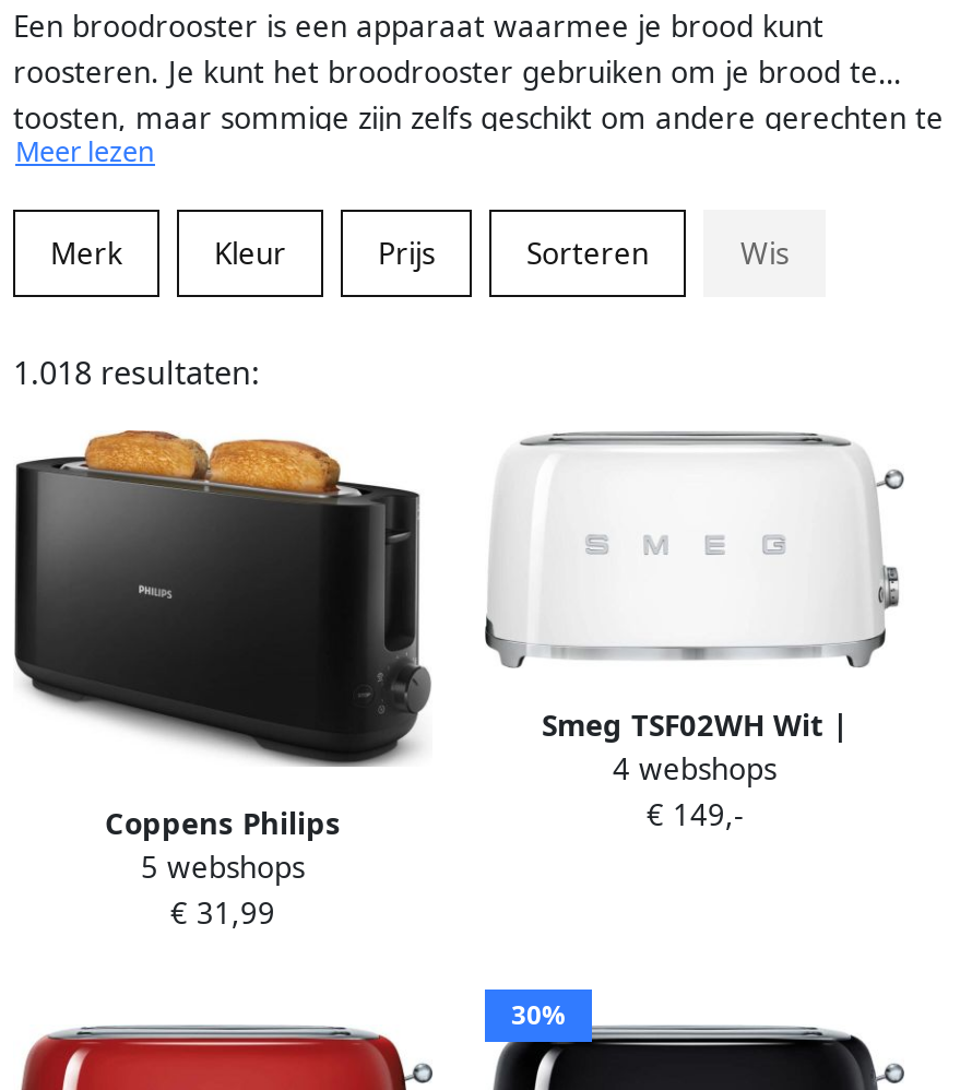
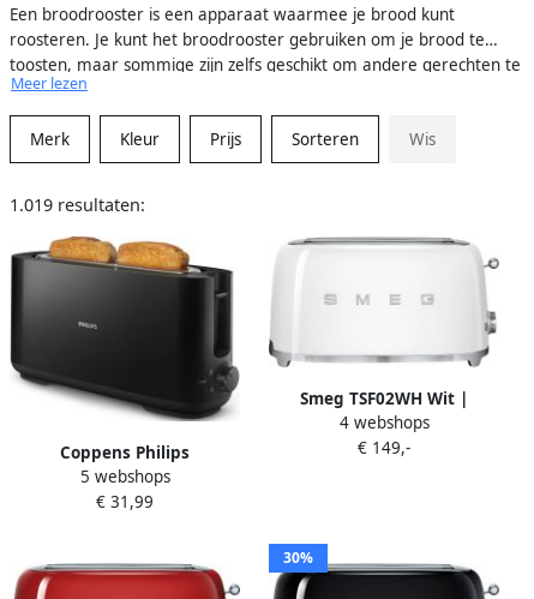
- 1.018 resultaten:
+ 1.019 resultaten:
